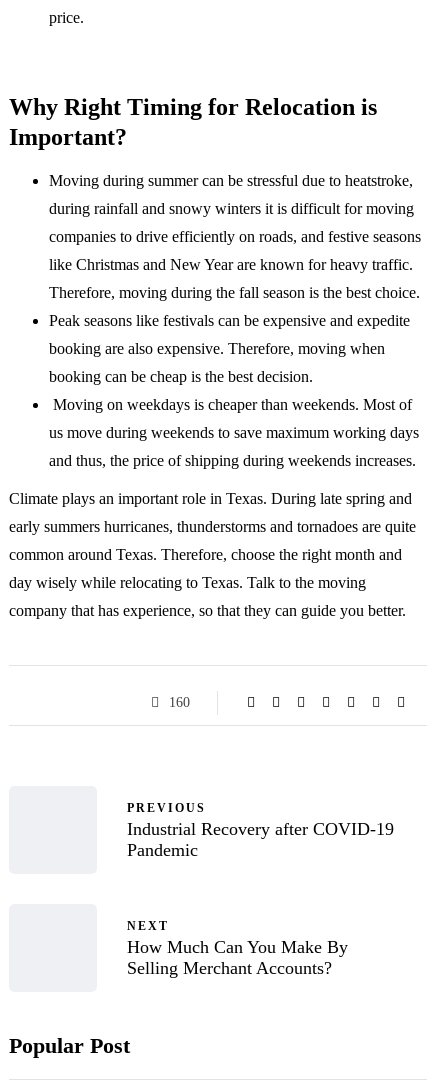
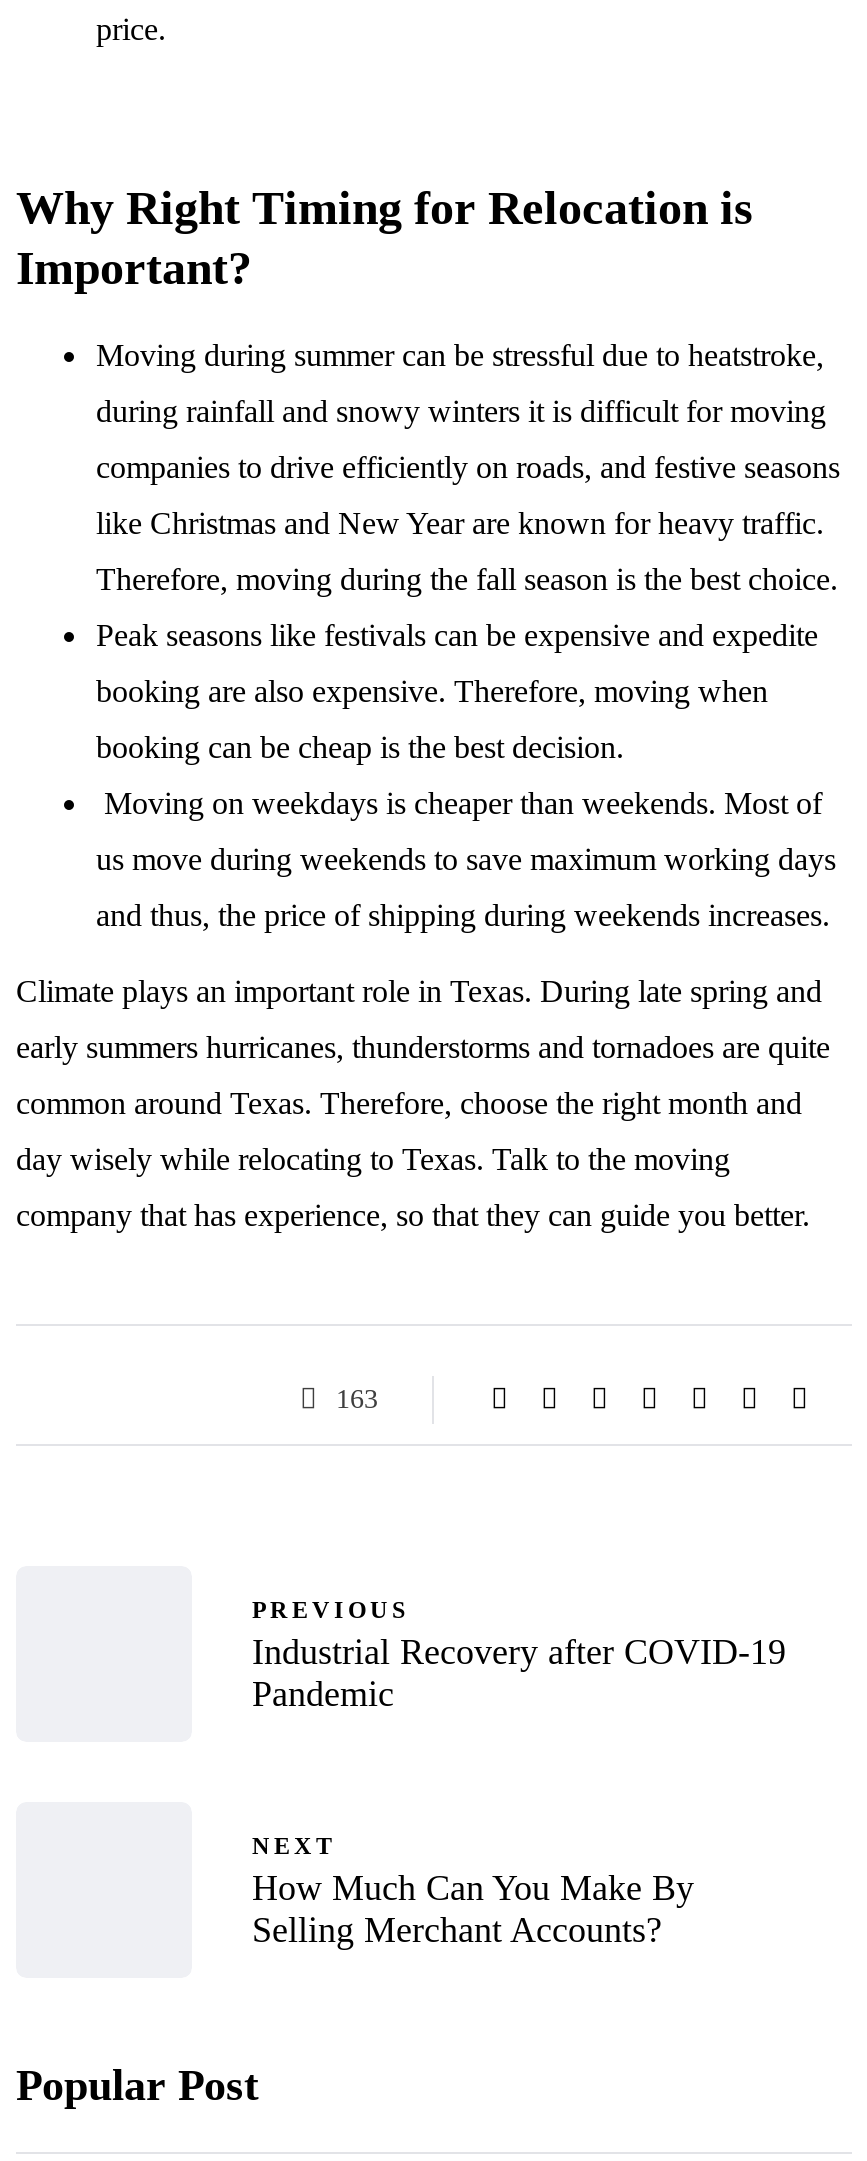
- 160
+ 163
